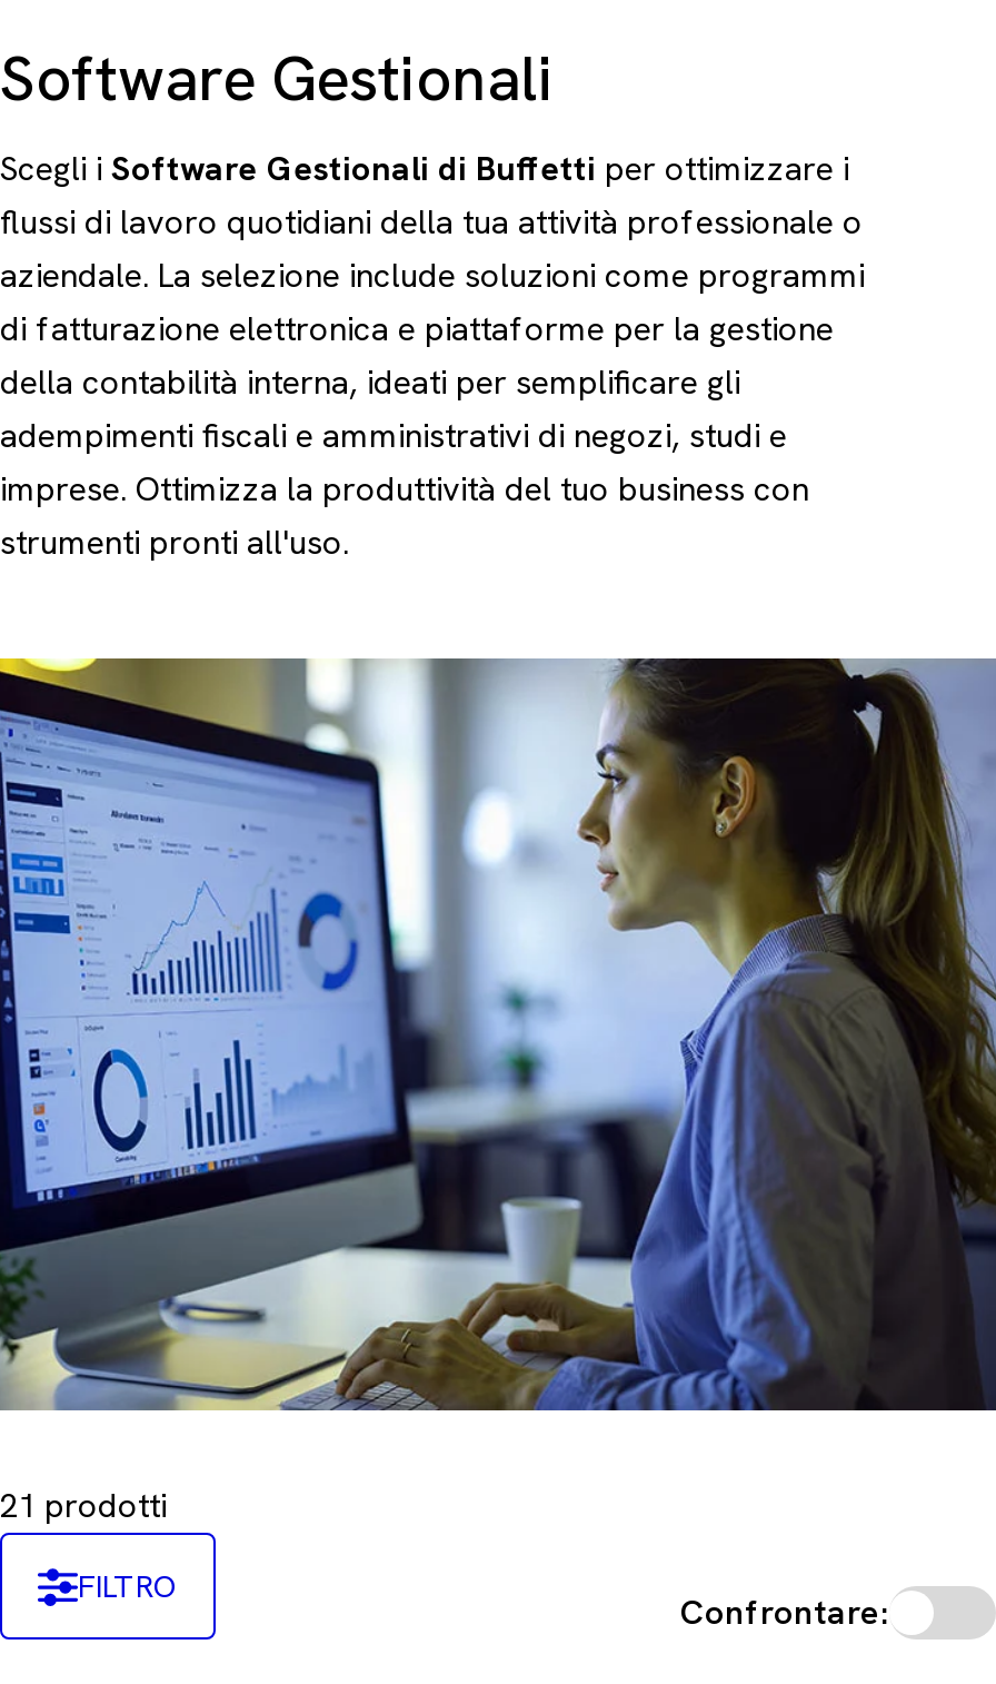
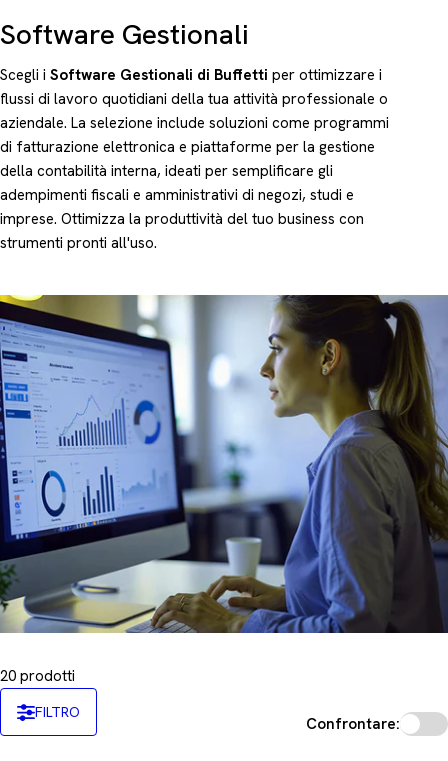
- 21 prodotti
+ 20 prodotti
